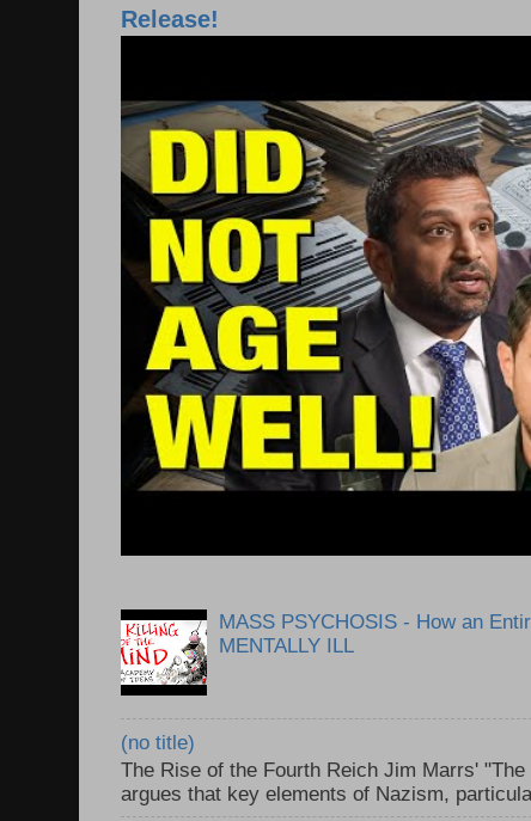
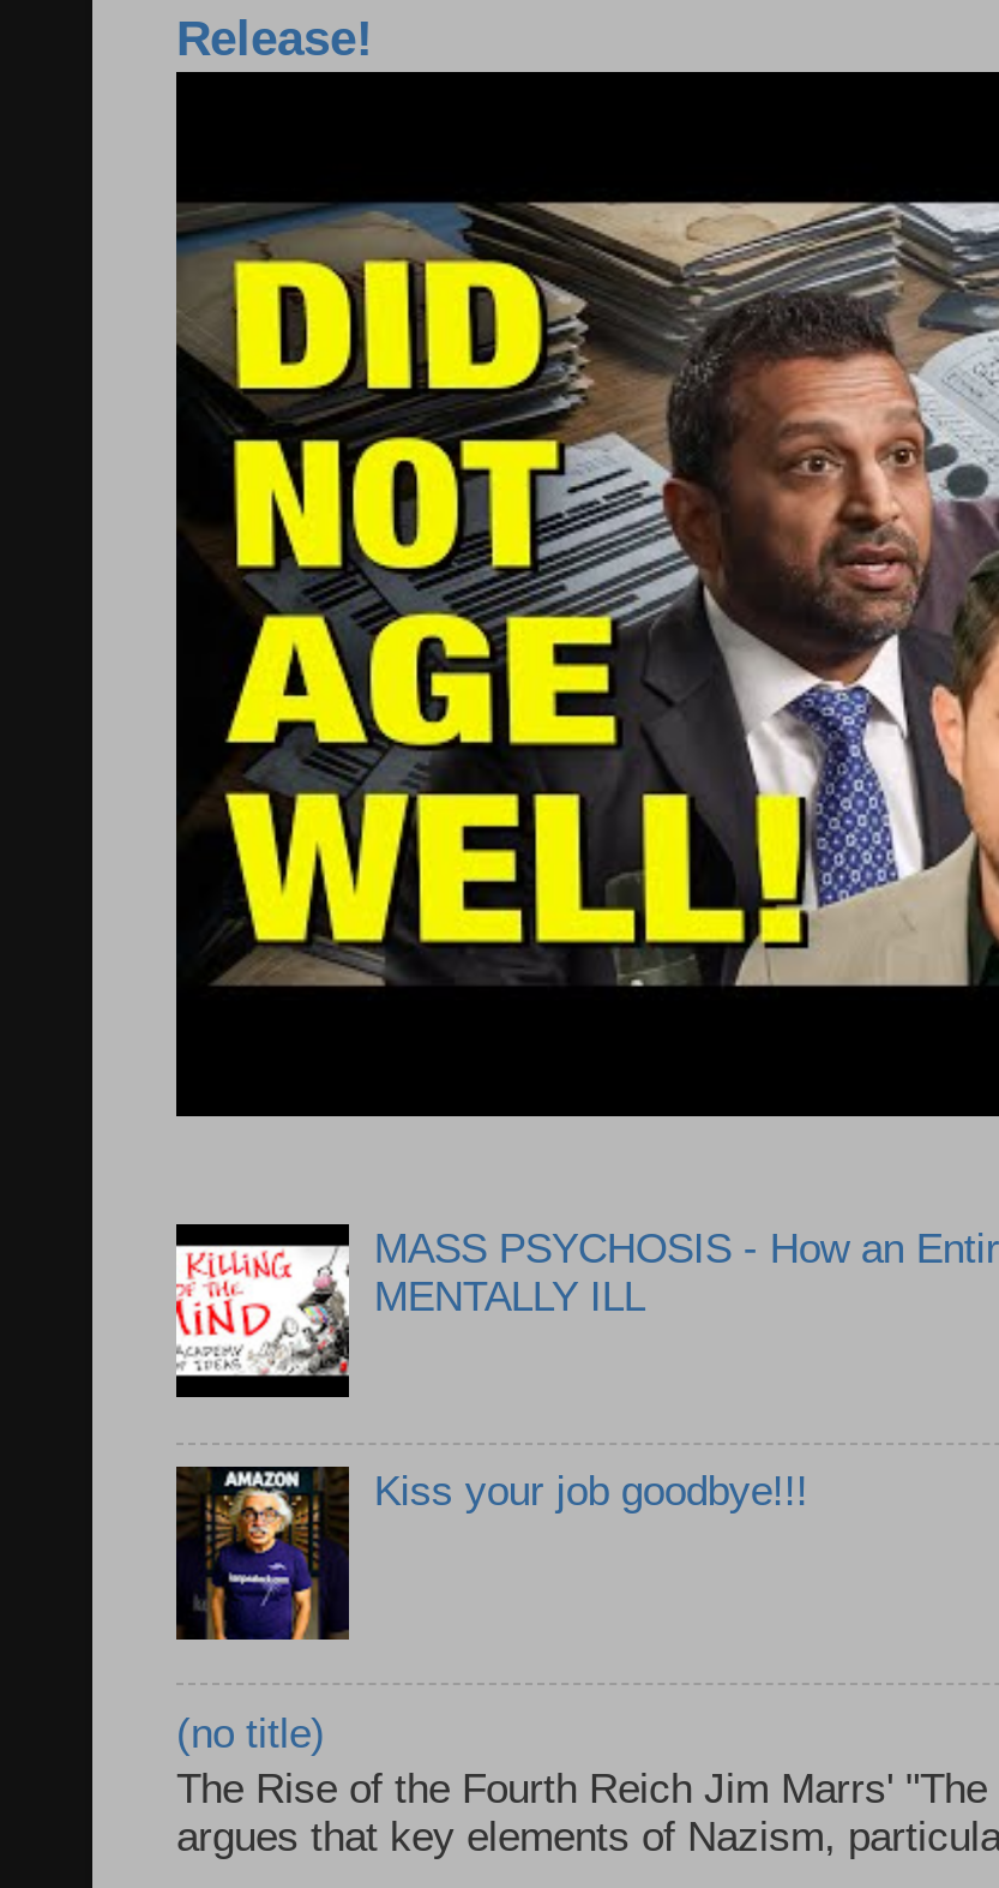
+ [image]
+ Kiss your job goodbye!!!
